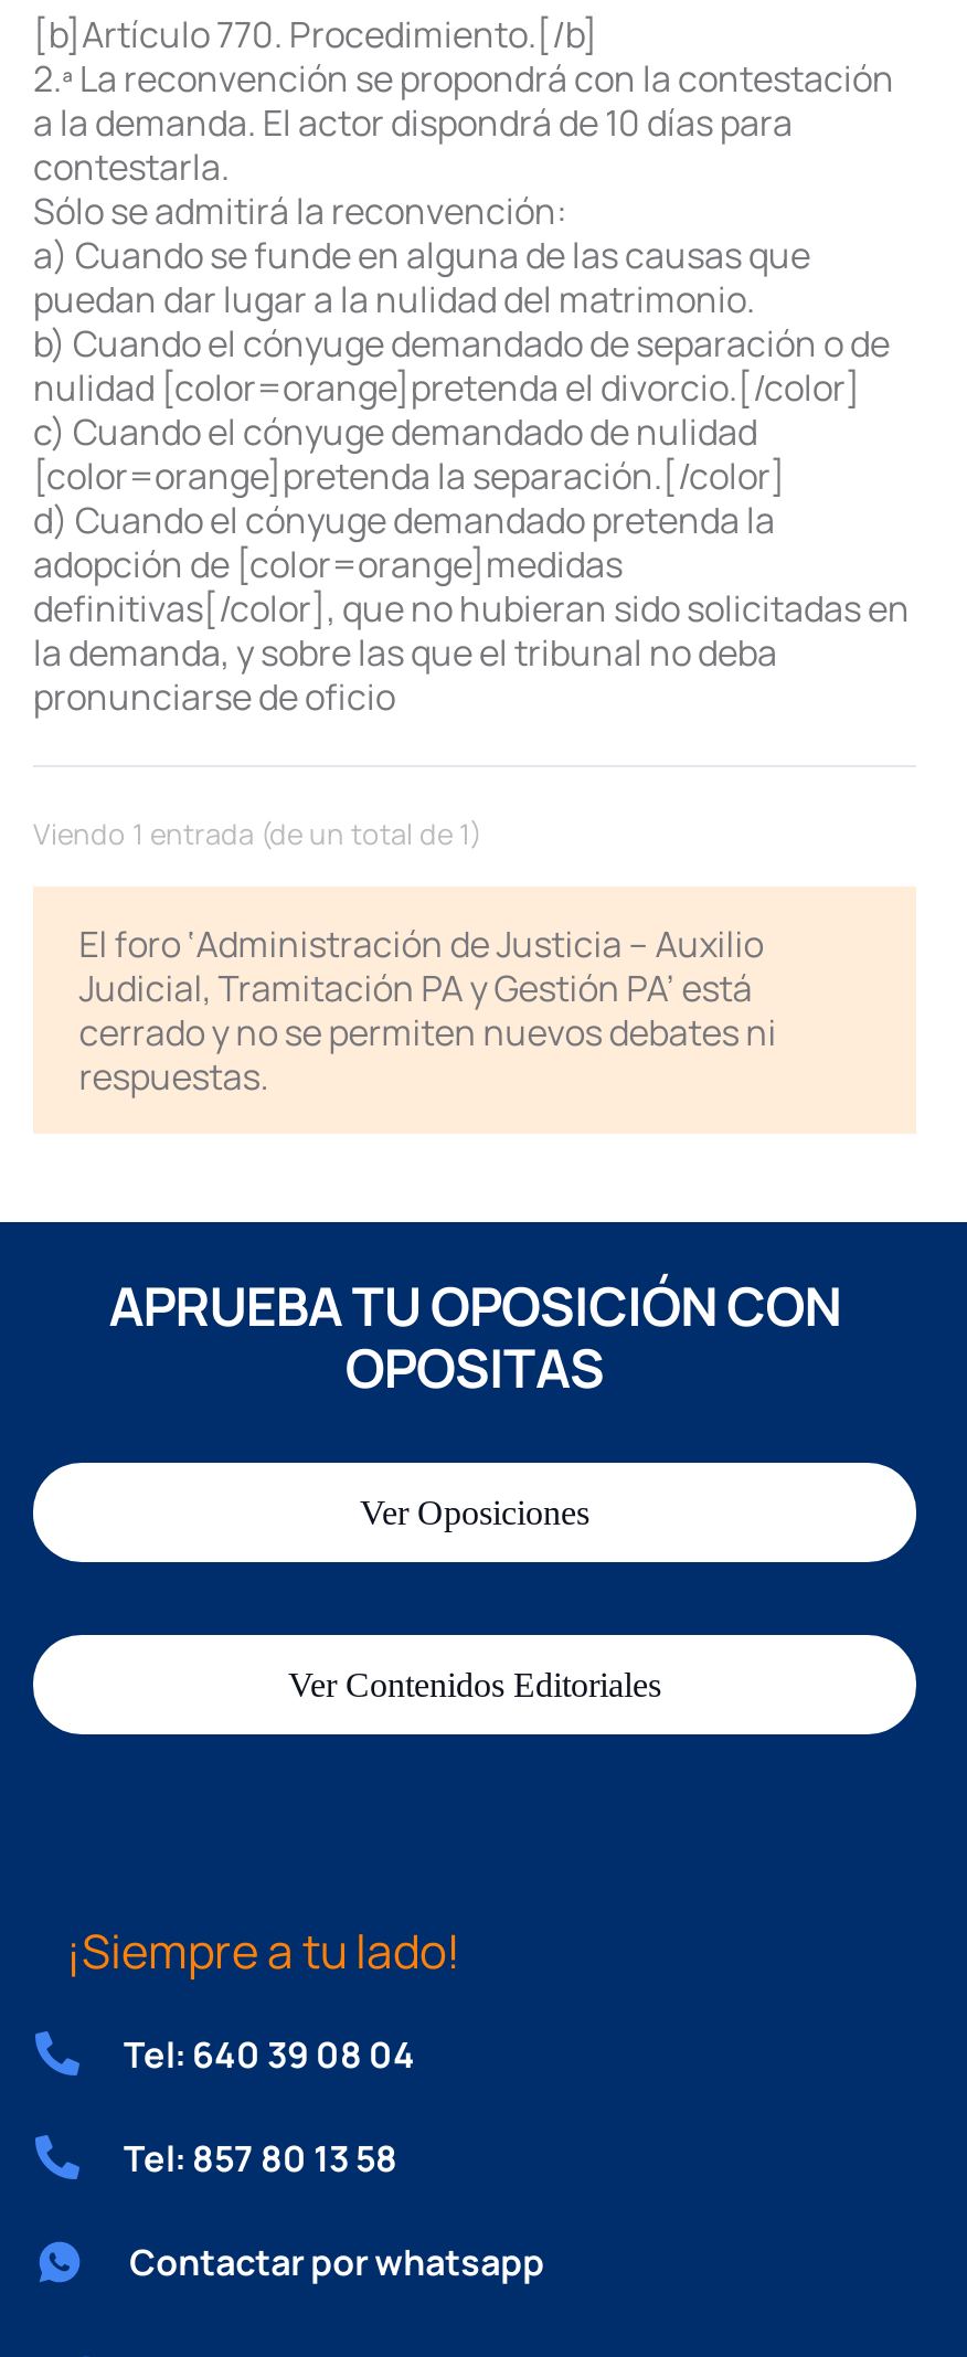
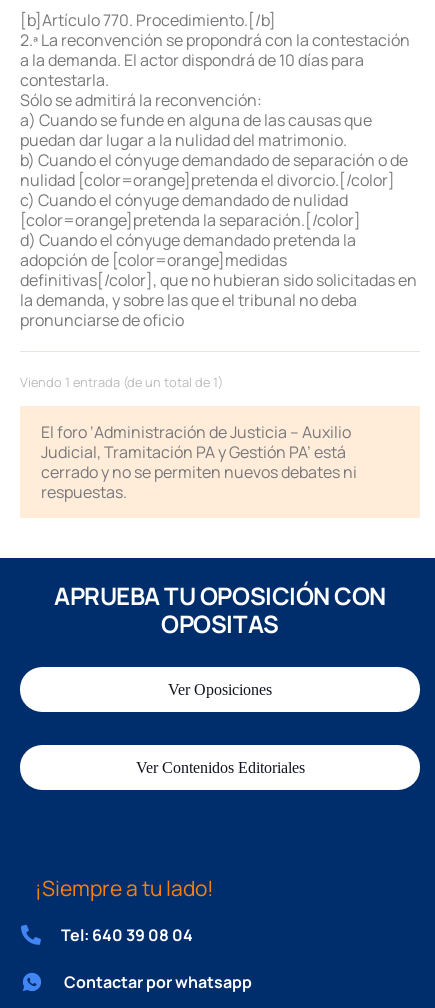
- Tel: 857 80 13 58
